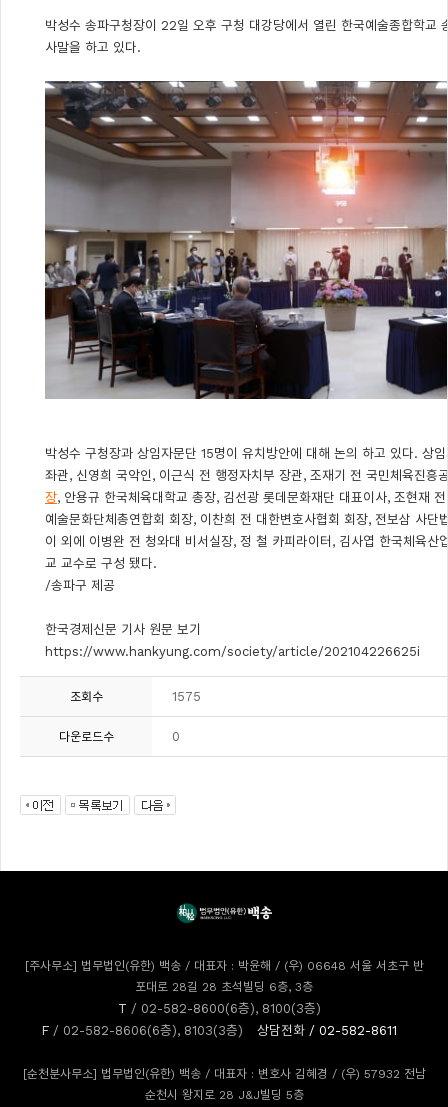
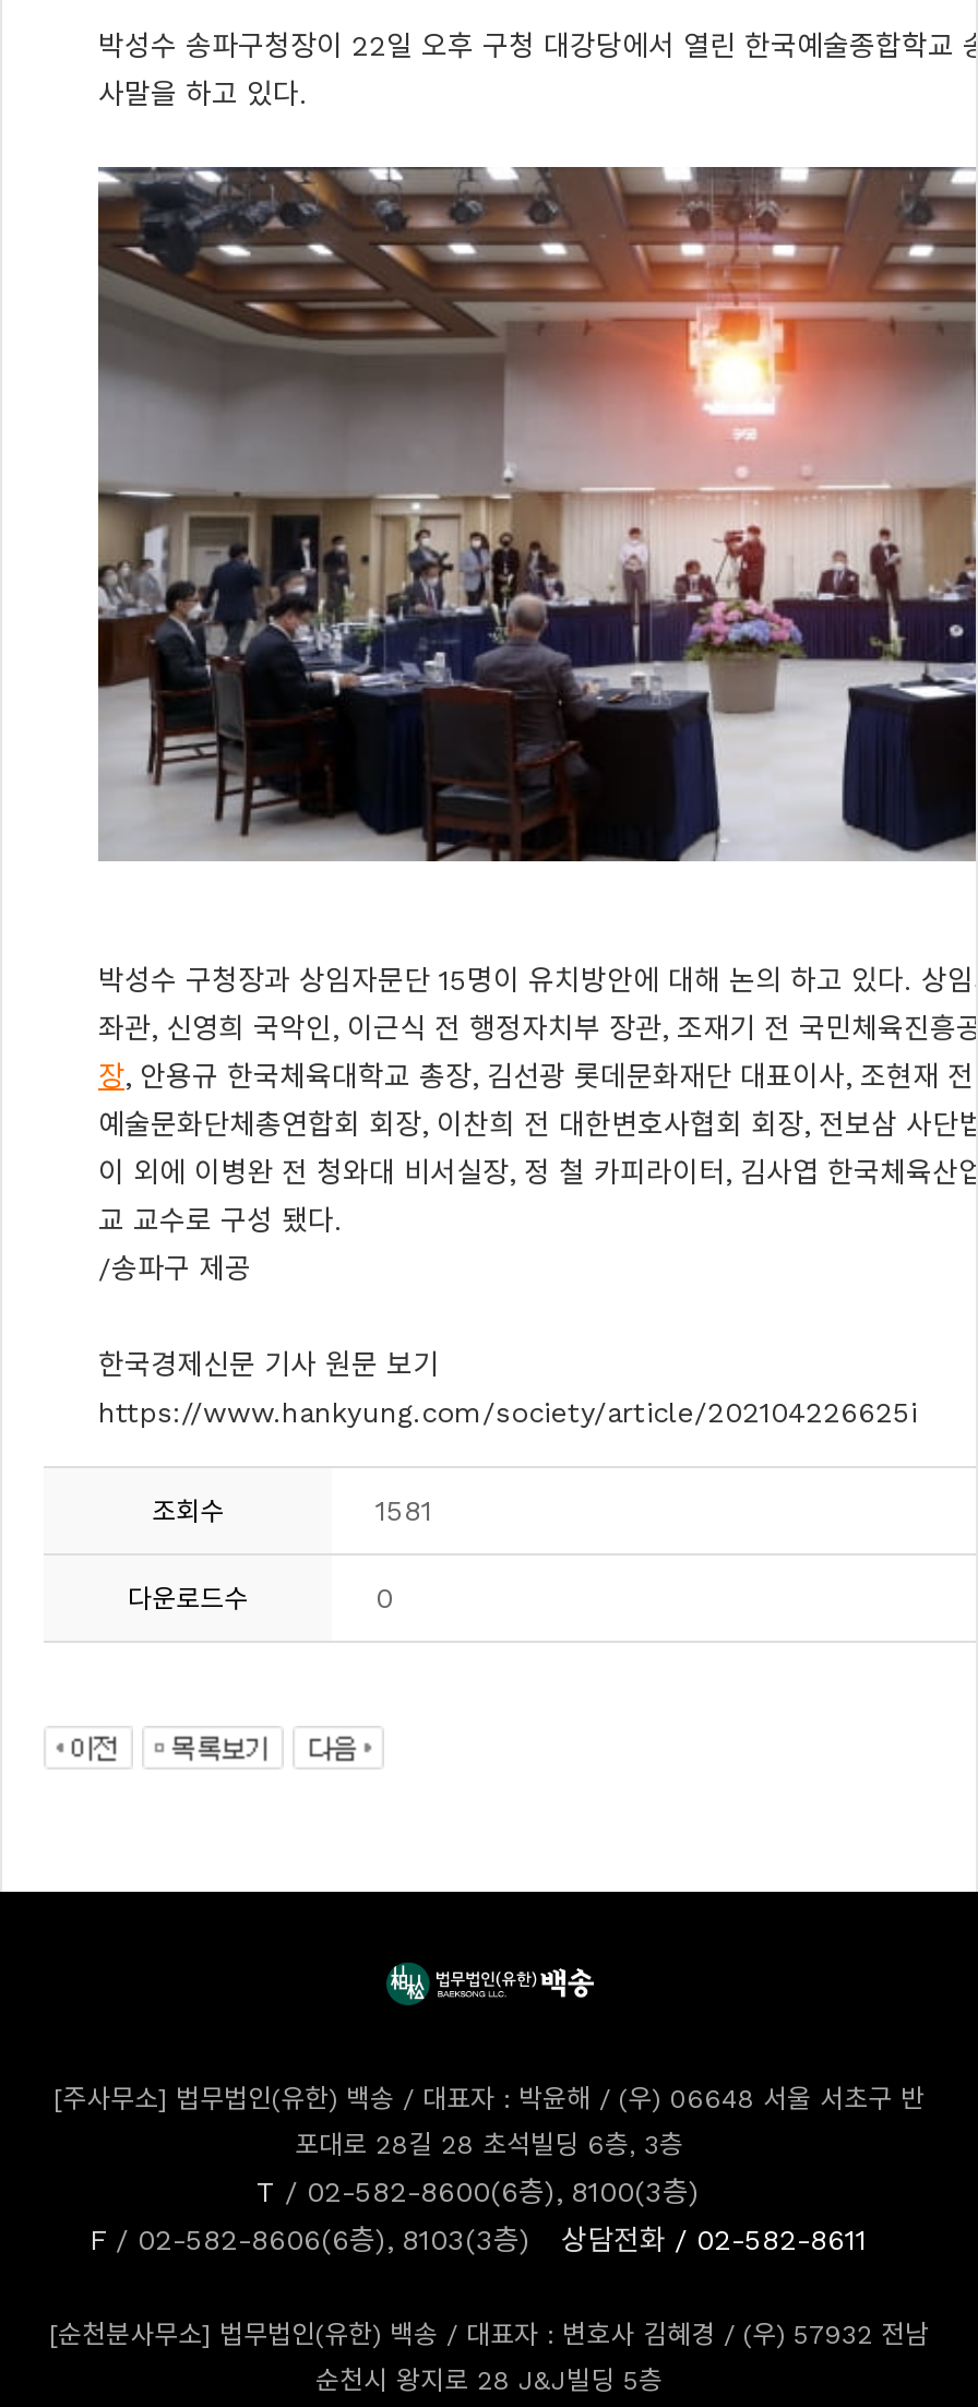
- 1575
+ 1581
